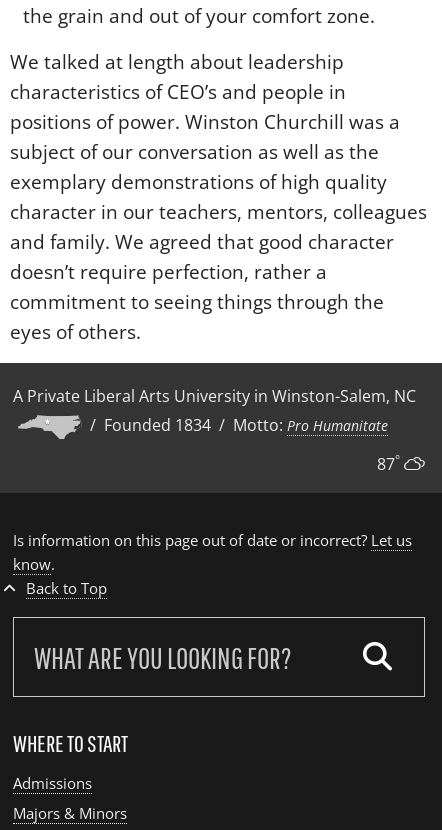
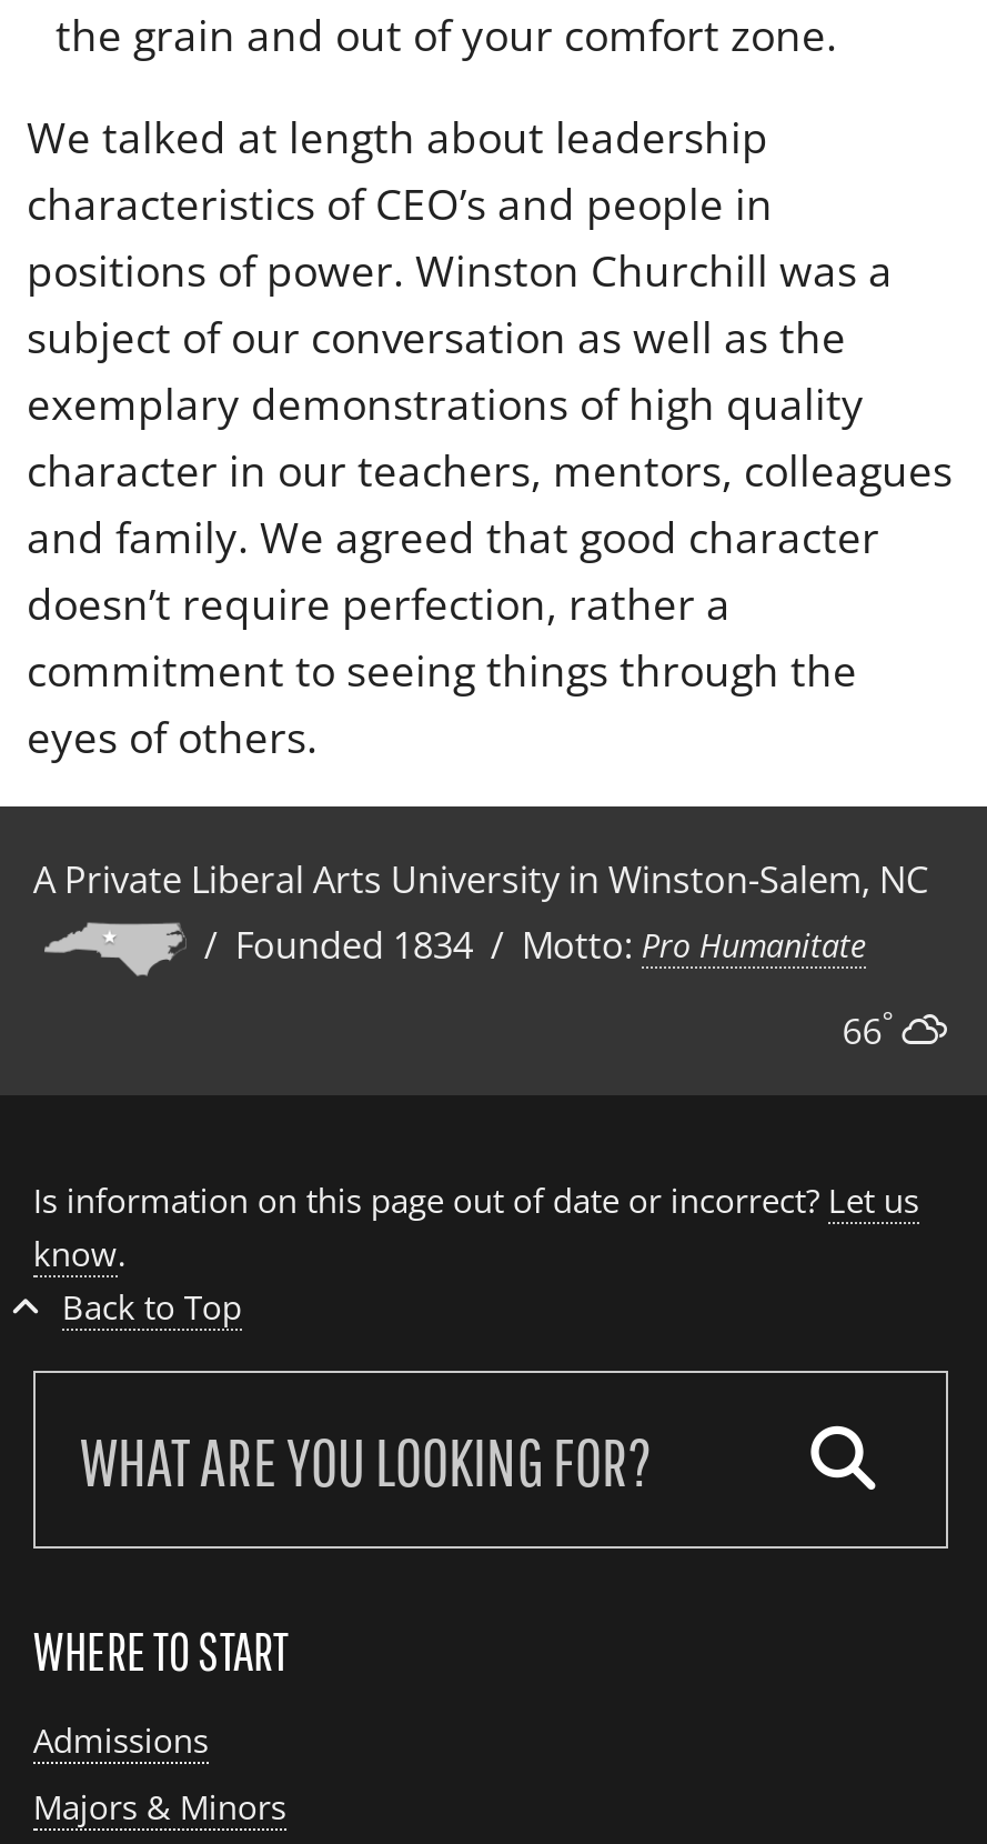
- 87°
+ 66°
